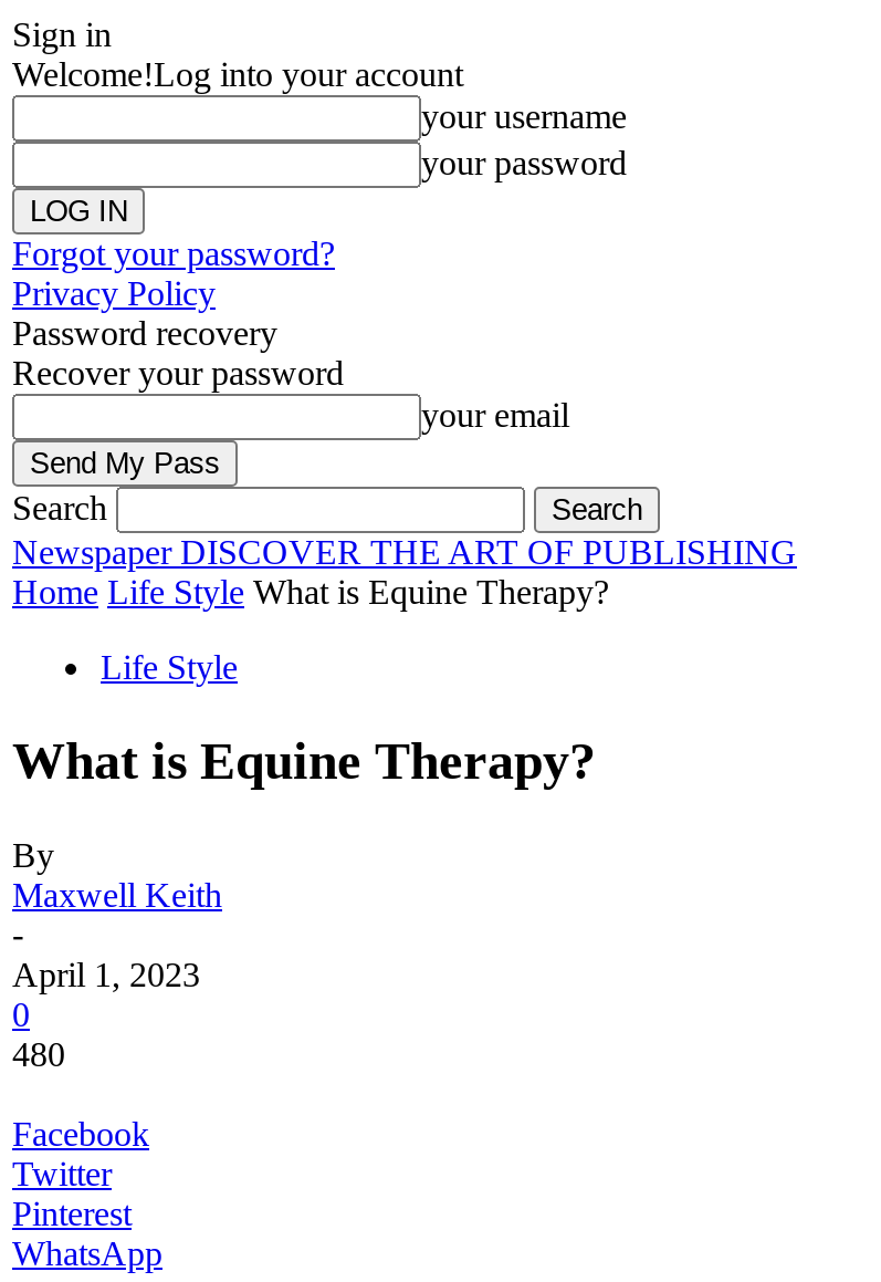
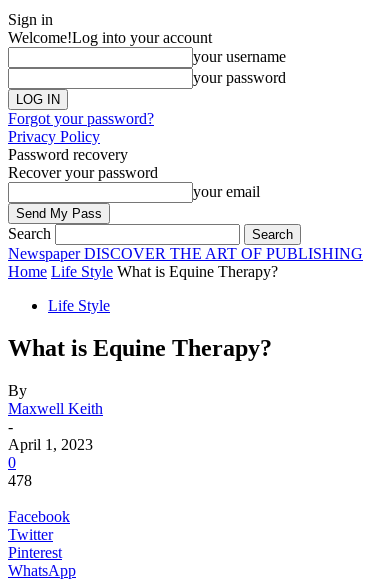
- 480
+ 478
